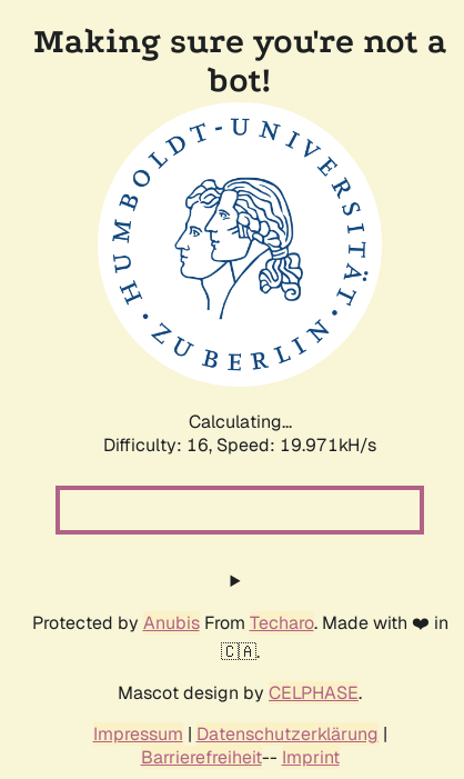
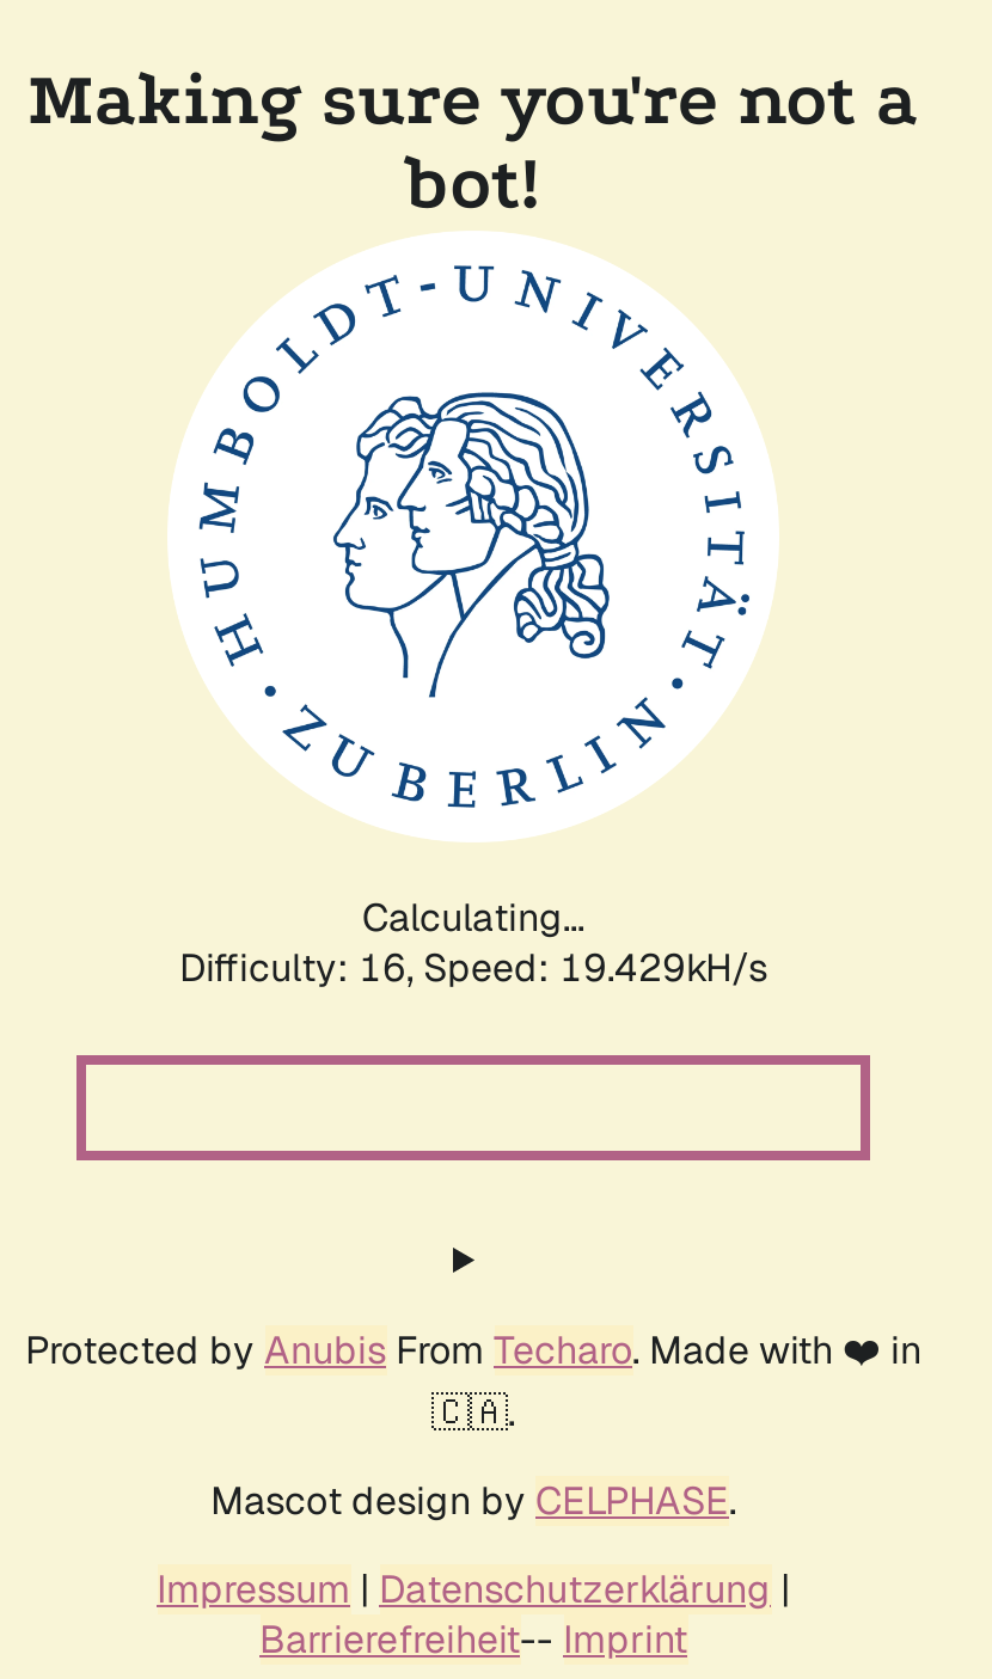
- Difficulty: 16, Speed: 19.971kH/s
+ Difficulty: 16, Speed: 19.429kH/s
